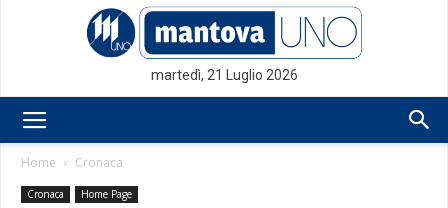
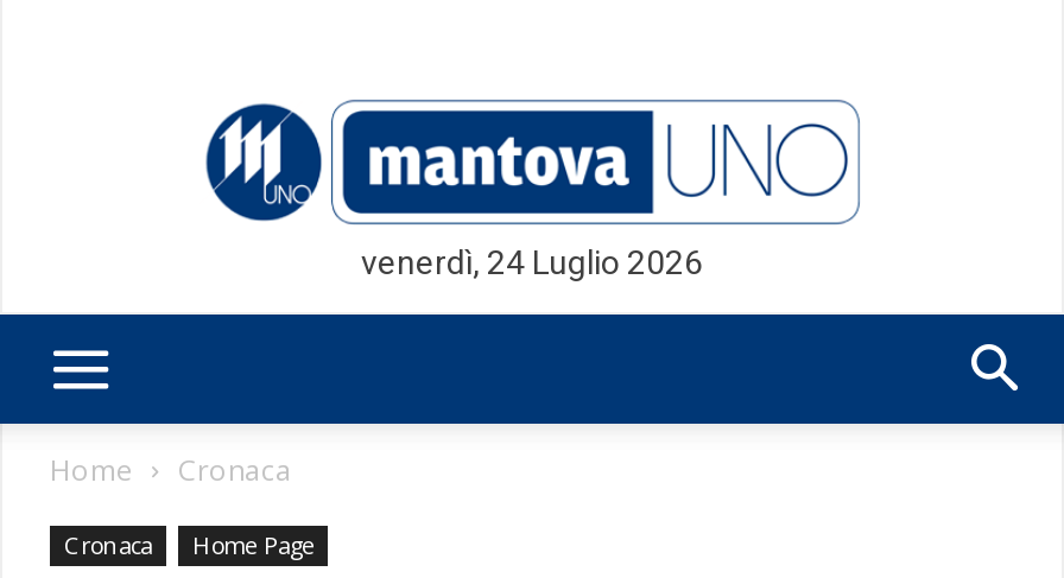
- martedì, 21 Luglio 2026
+ venerdì, 24 Luglio 2026
